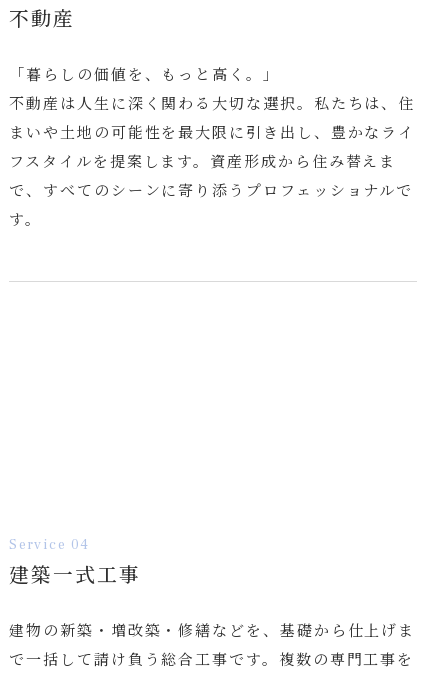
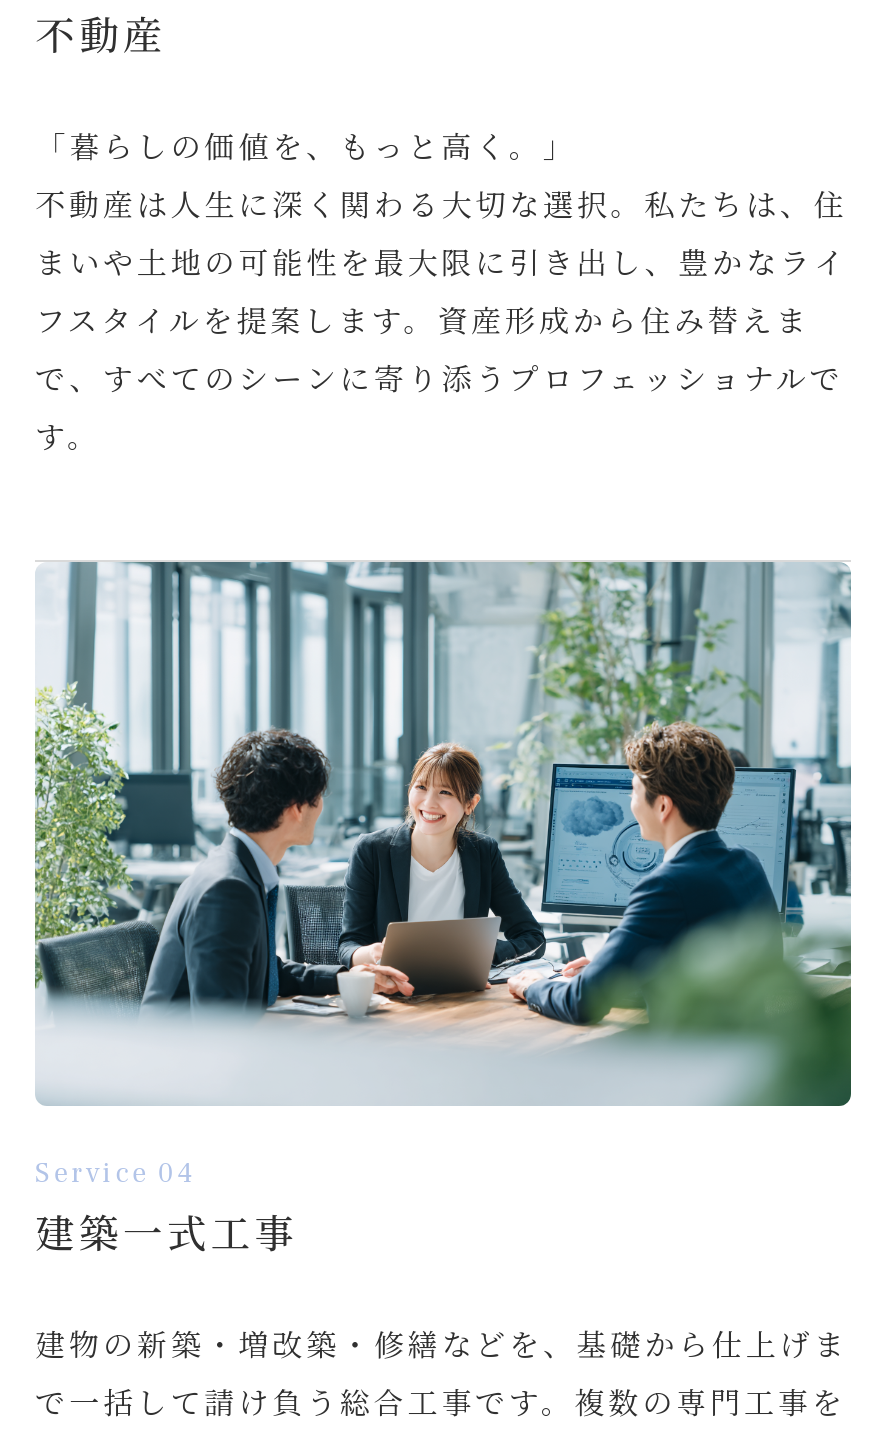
+ [image]
